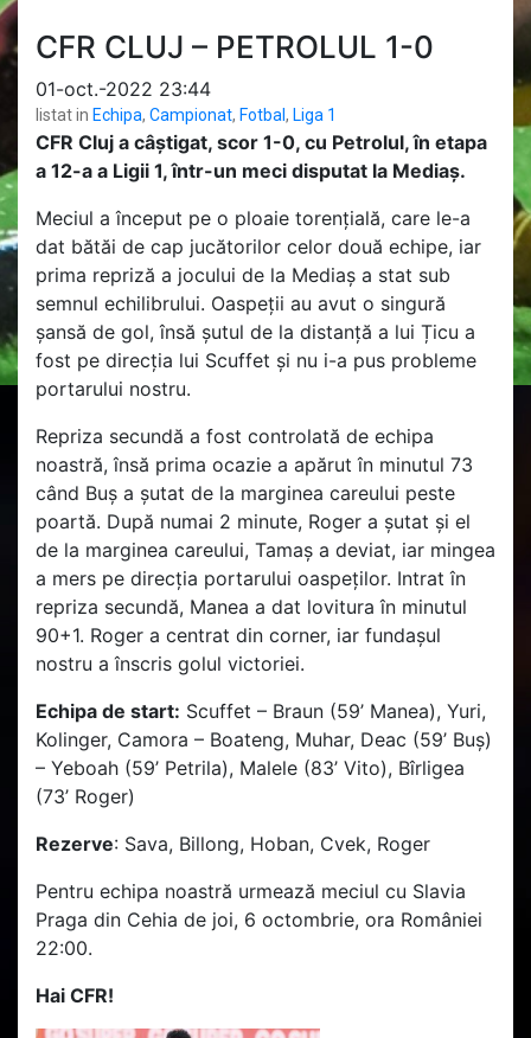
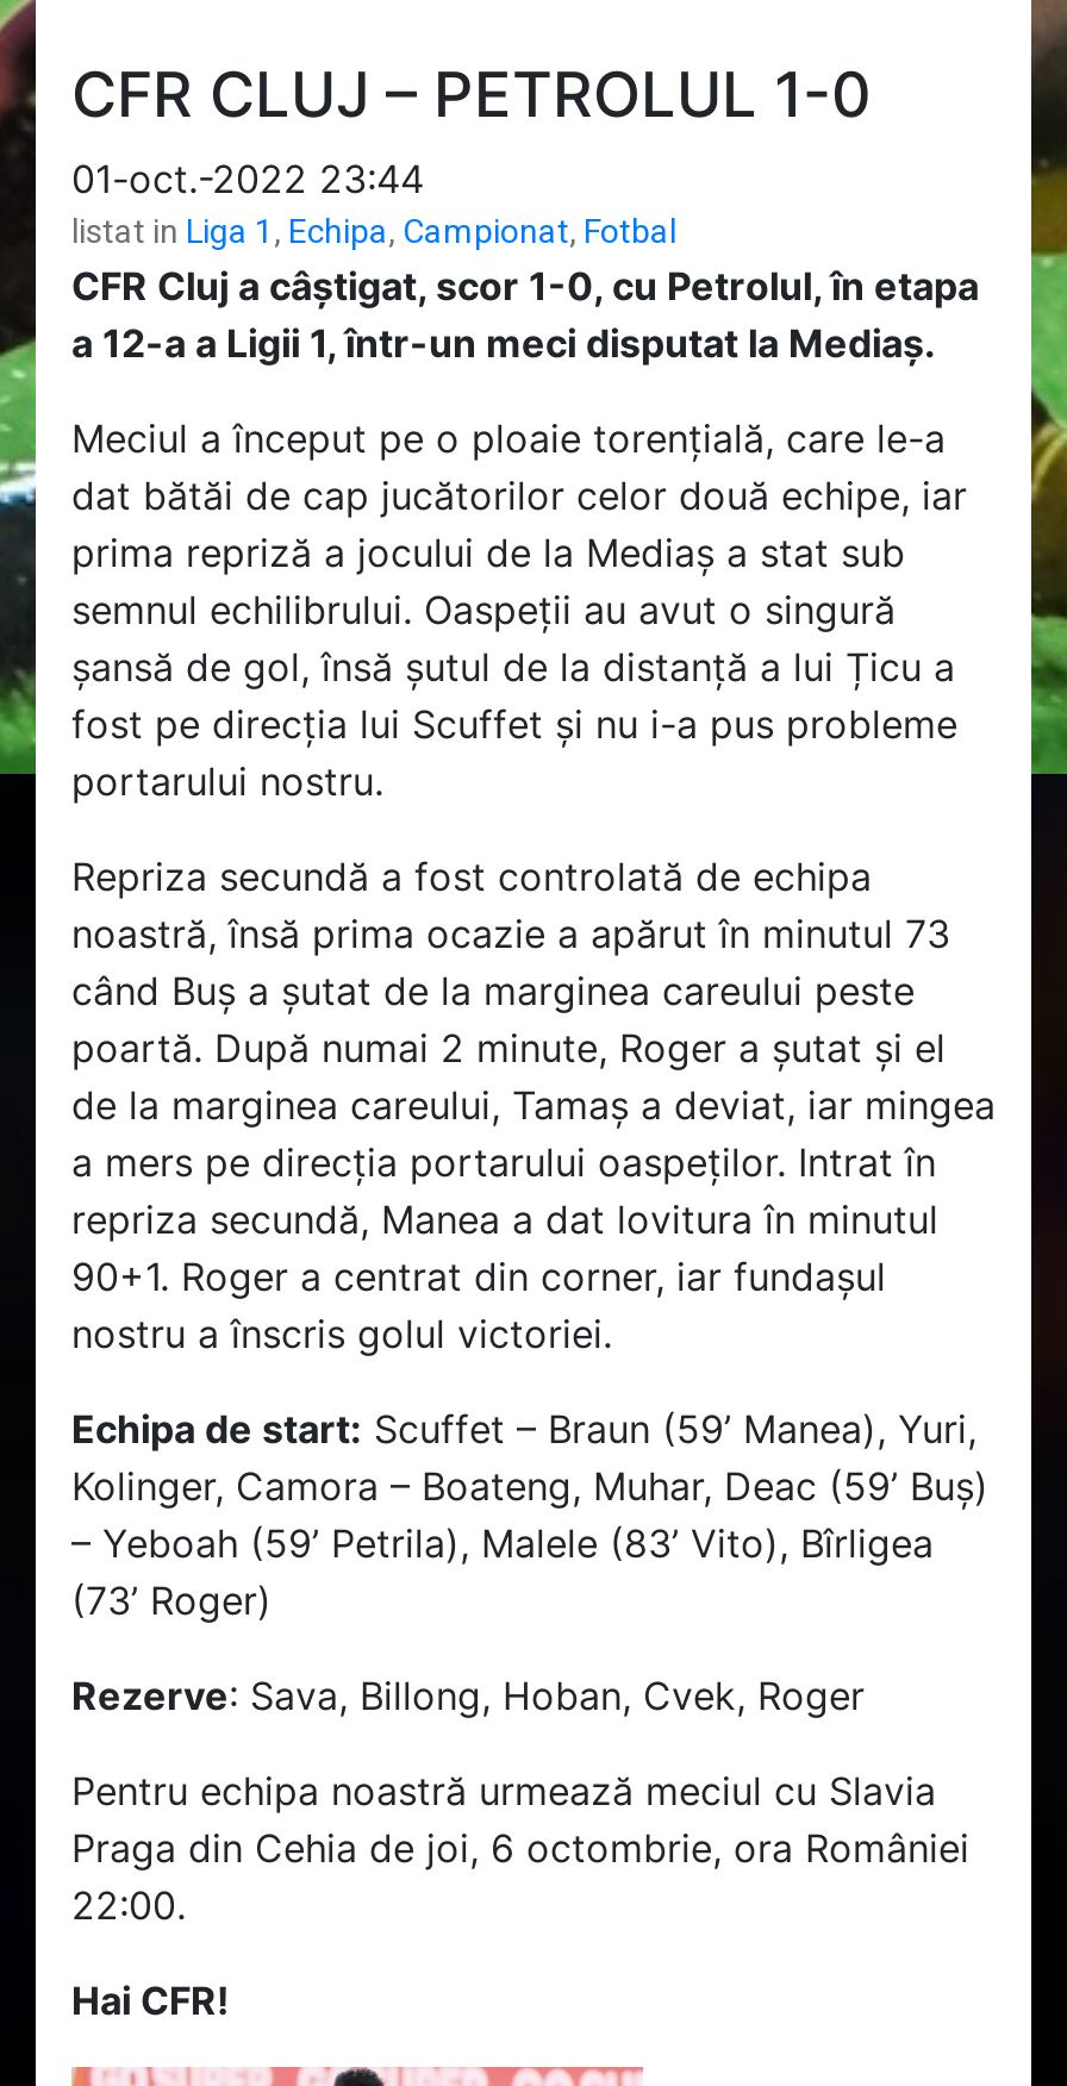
- listat in Echipa, Campionat, Fotbal, Liga 1
+ listat in Liga 1, Echipa, Campionat, Fotbal
